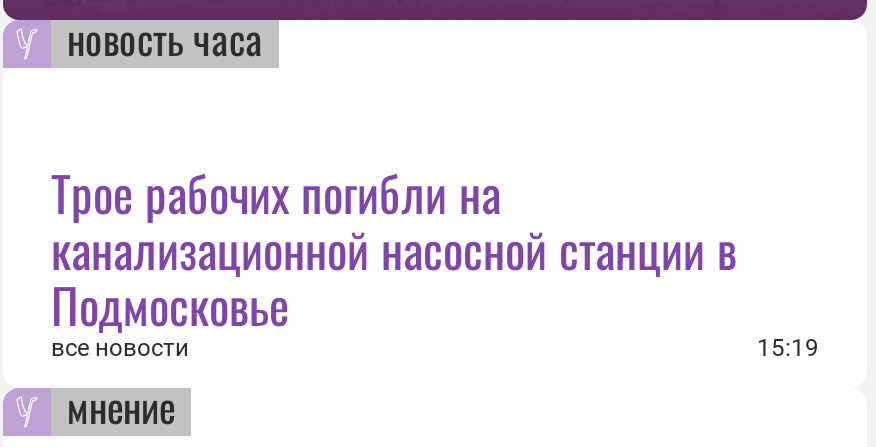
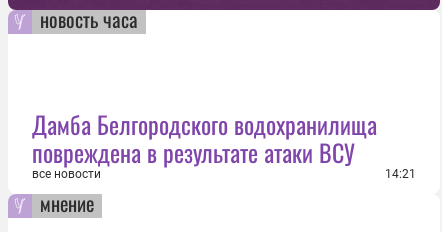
- Трое рабочих погибли на
- канализационной насосной станции в
- Подмосковье
+ Дамба Белгородского водохранилища
+ повреждена в результате атаки ВСУ

- 15:19
+ 14:21
